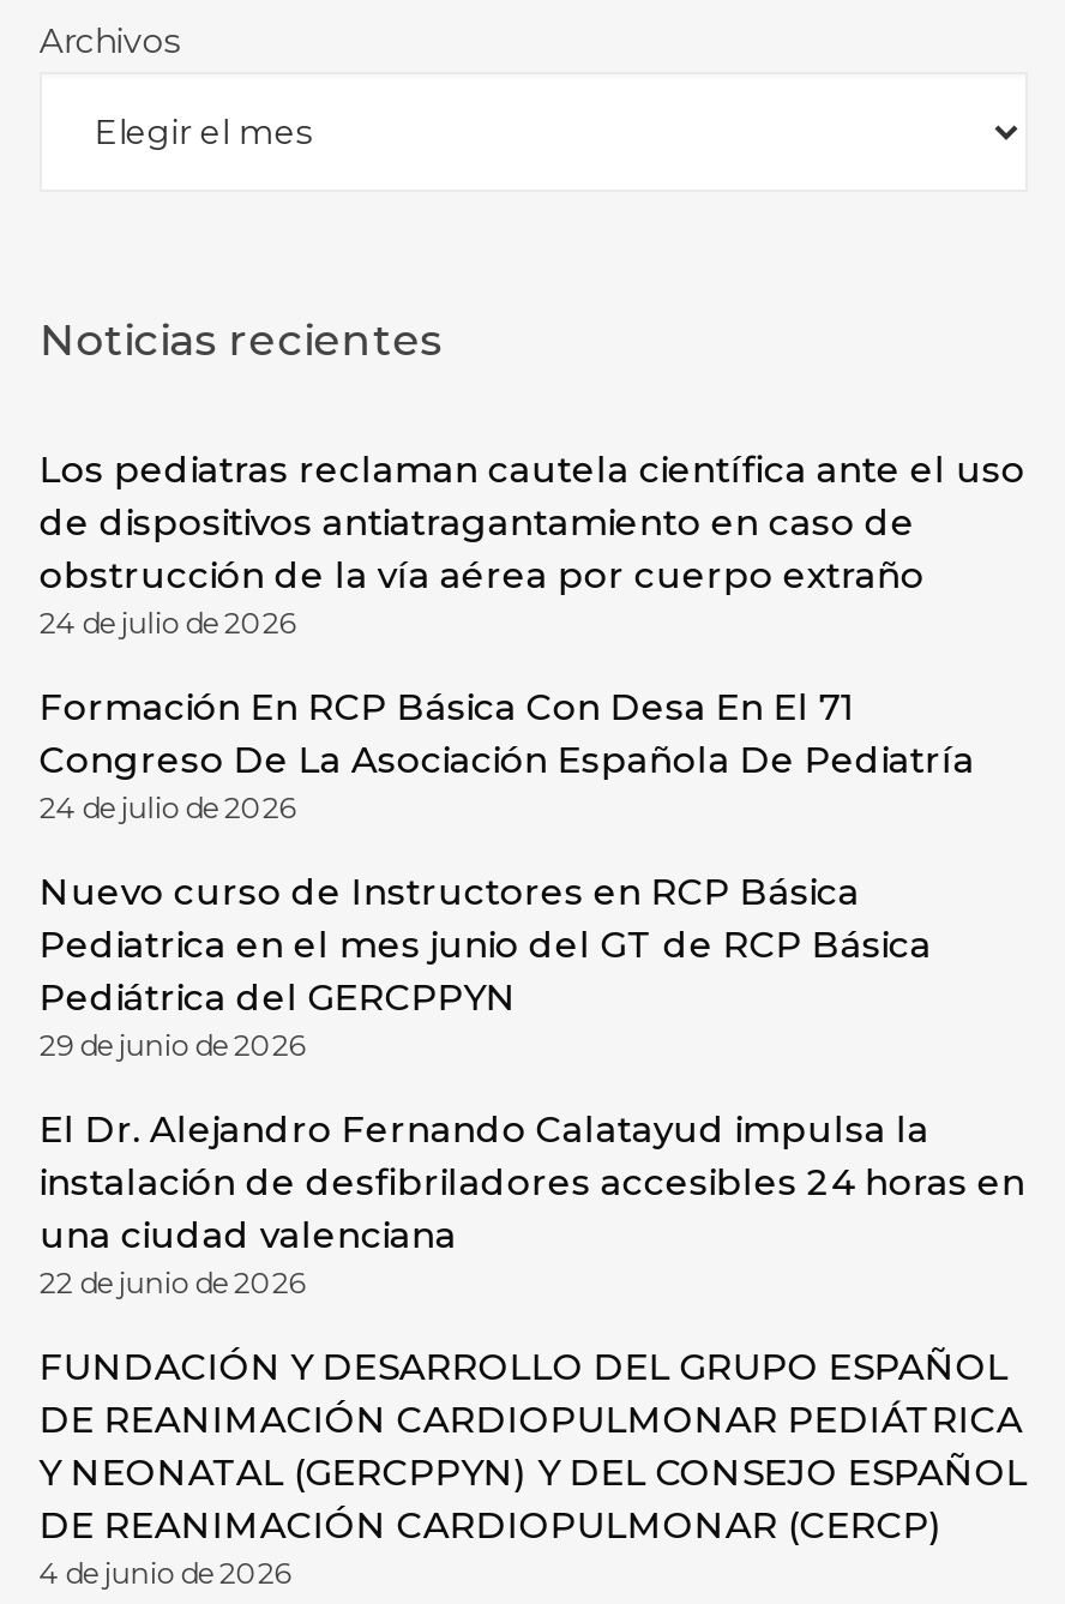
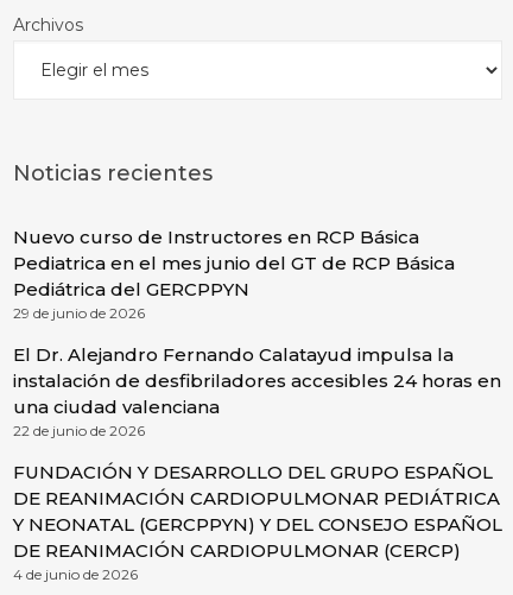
- Los pediatras reclaman cautela científica ante el uso
- de dispositivos antiatragantamiento en caso de
- obstrucción de la vía aérea por cuerpo extraño
- 24 de julio de 2026
- Formación En RCP Básica Con Desa En El 71
- Congreso De La Asociación Española De Pediatría
- 24 de julio de 2026
